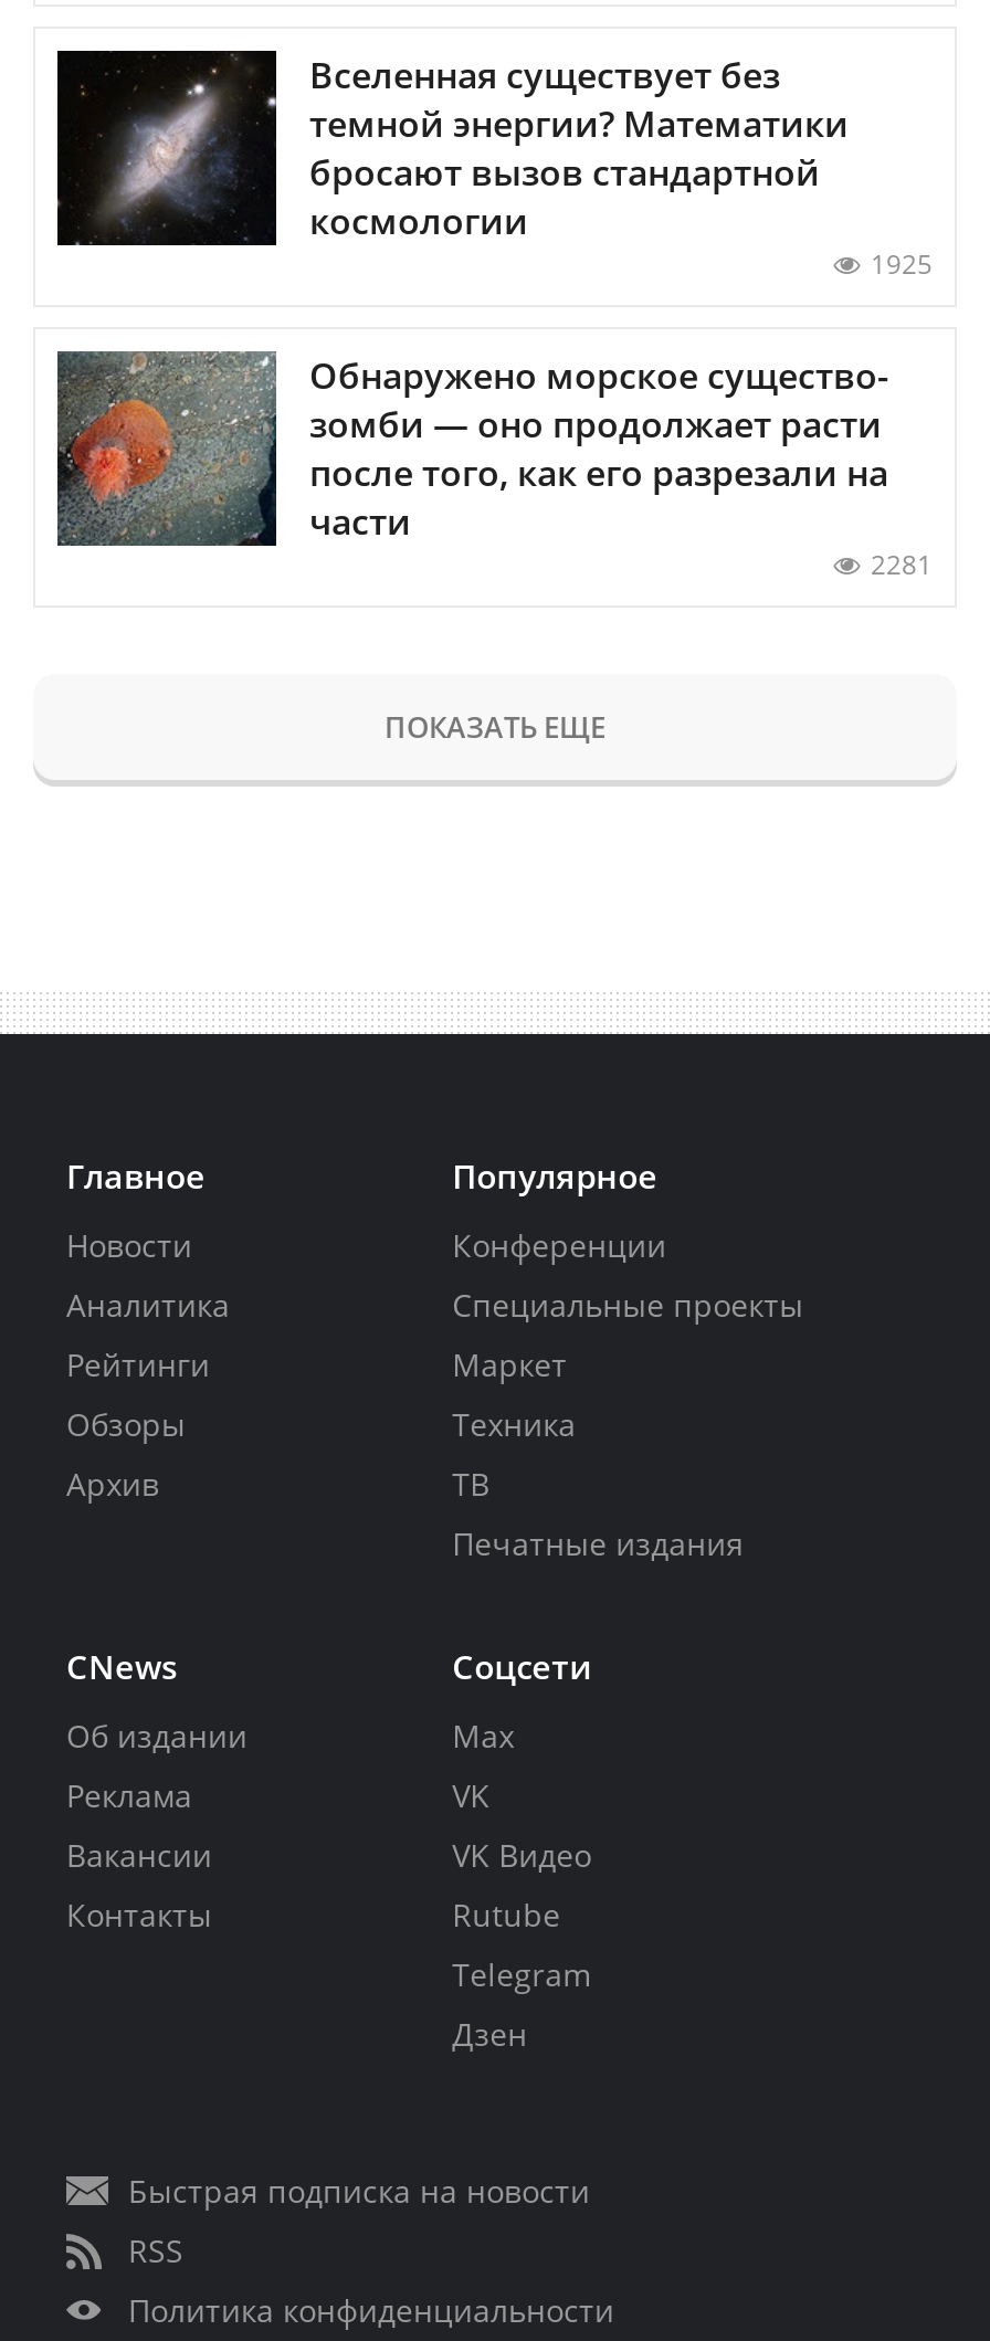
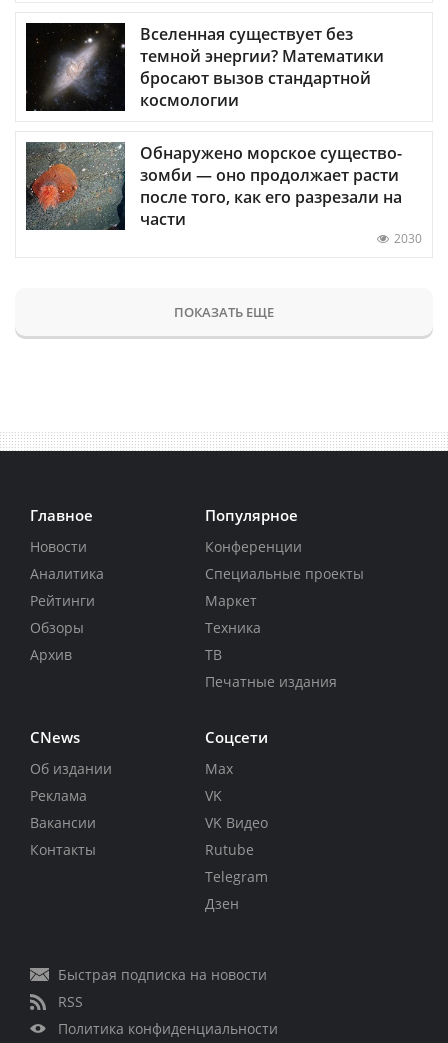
- 1925

- 2281
+ 2030
